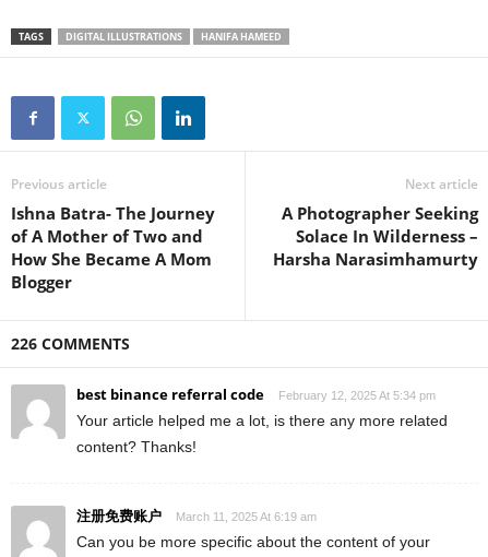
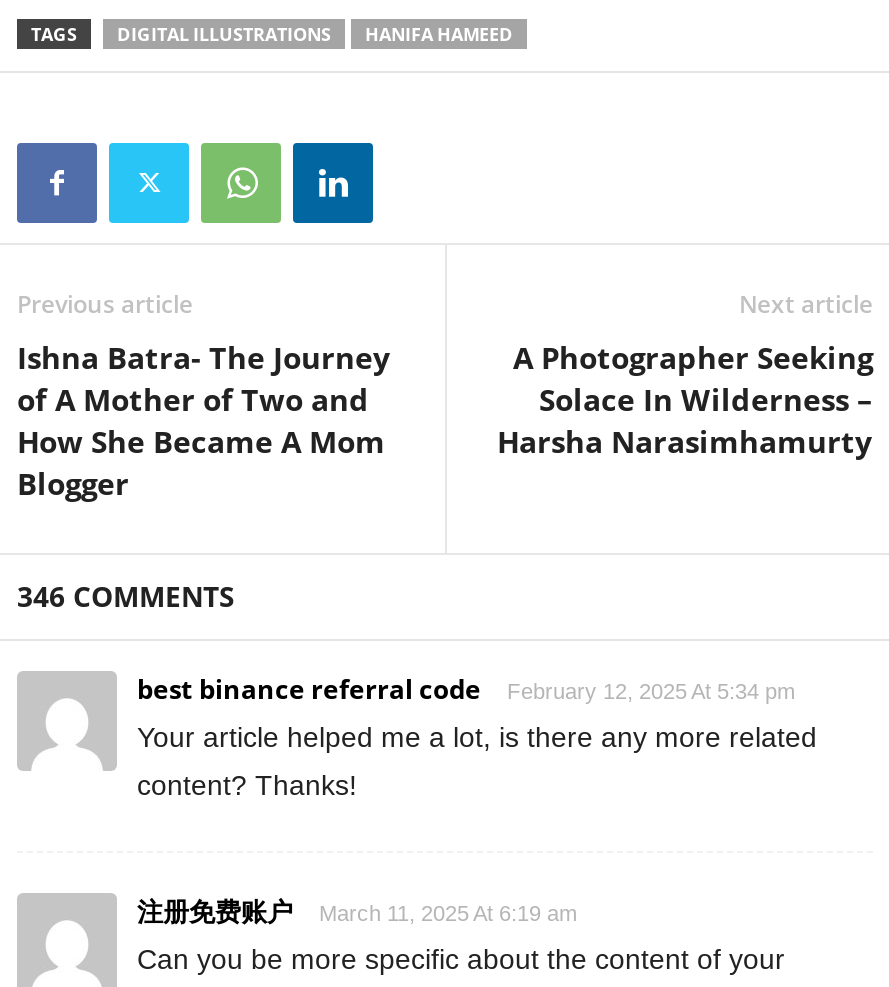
- 226 COMMENTS
+ 346 COMMENTS
